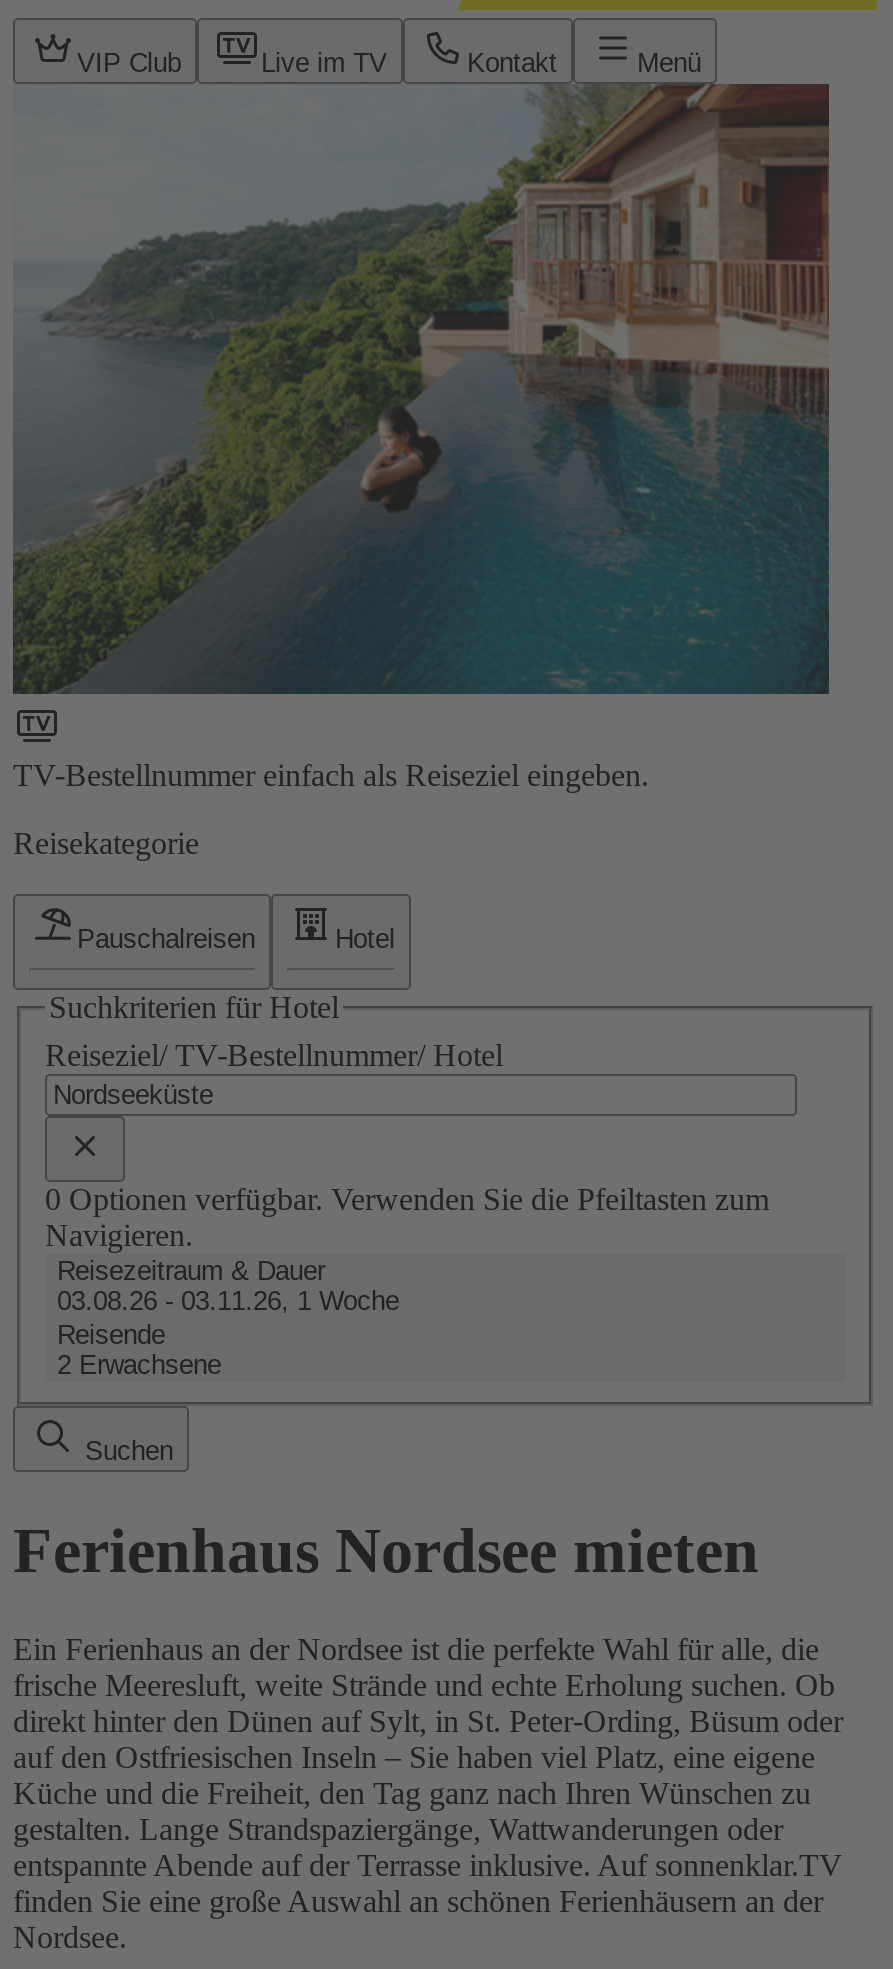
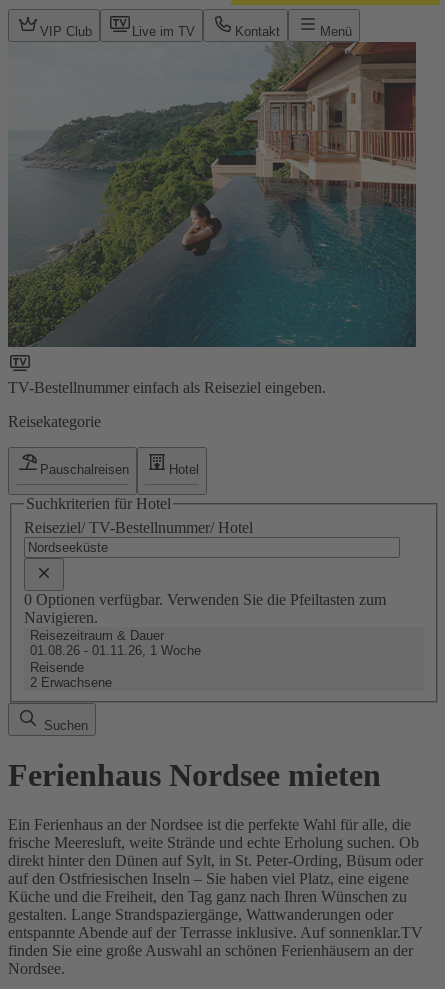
- 03.08.26 - 03.11.26, 1 Woche
+ 01.08.26 - 01.11.26, 1 Woche
